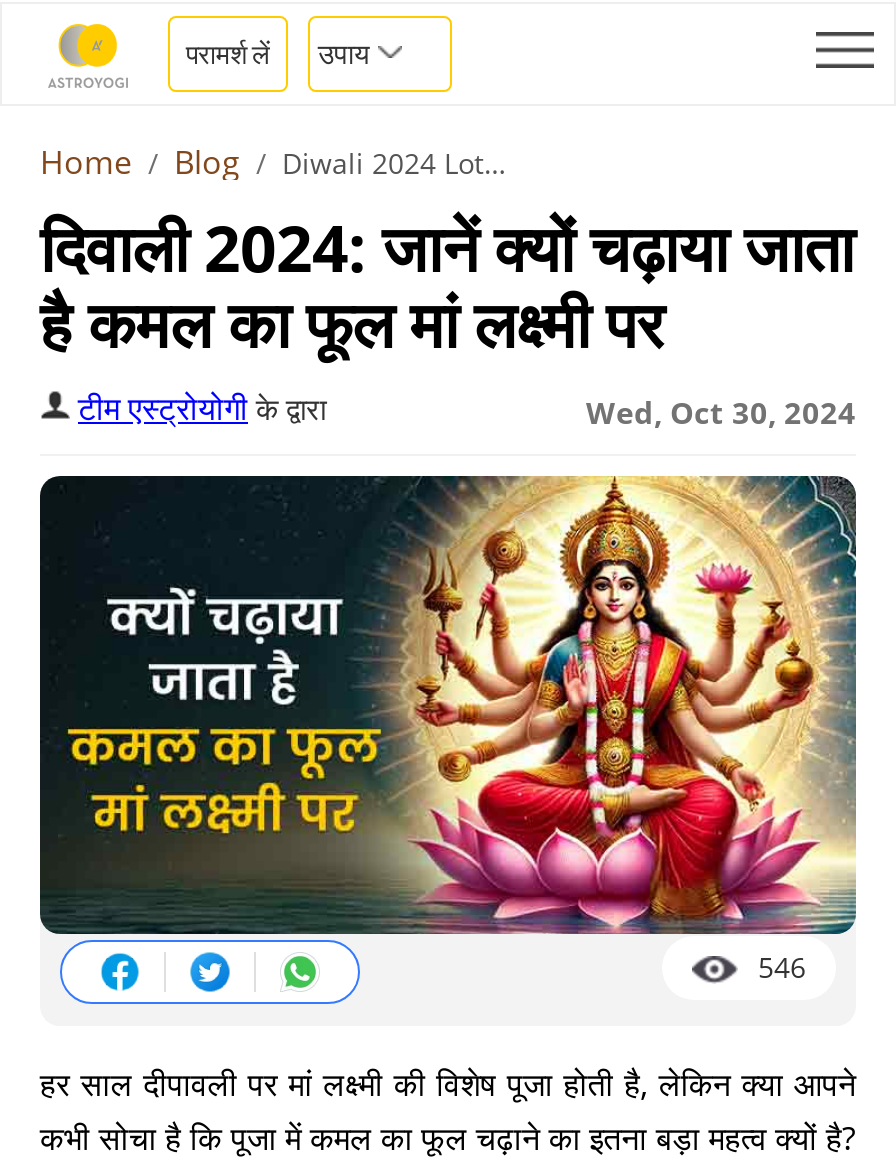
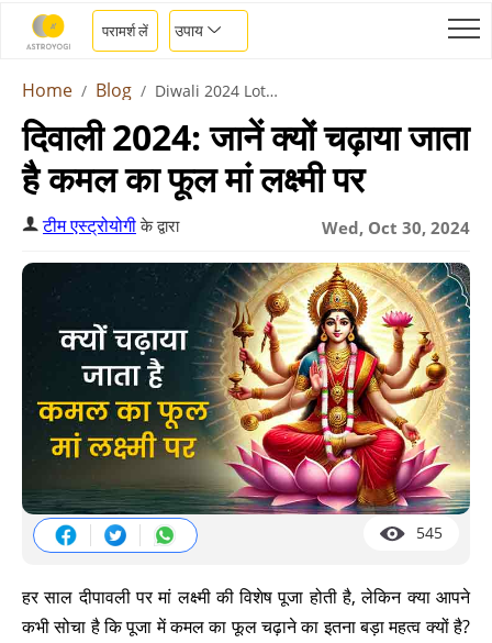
- 546
+ 545
